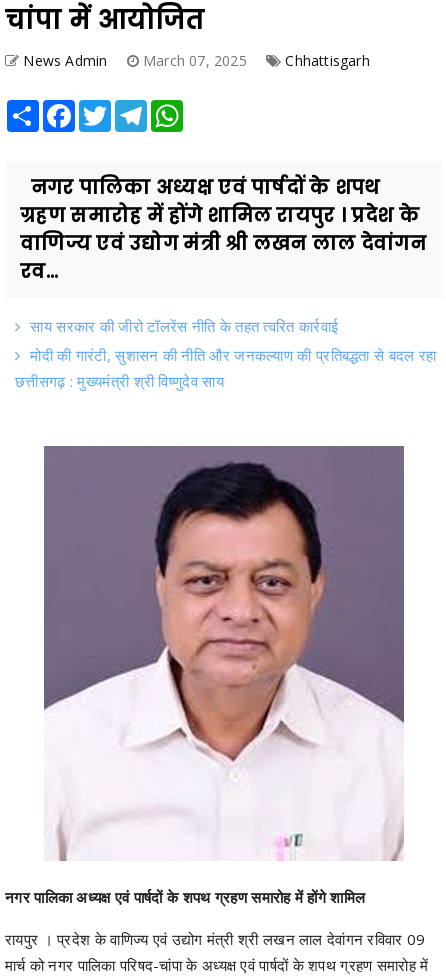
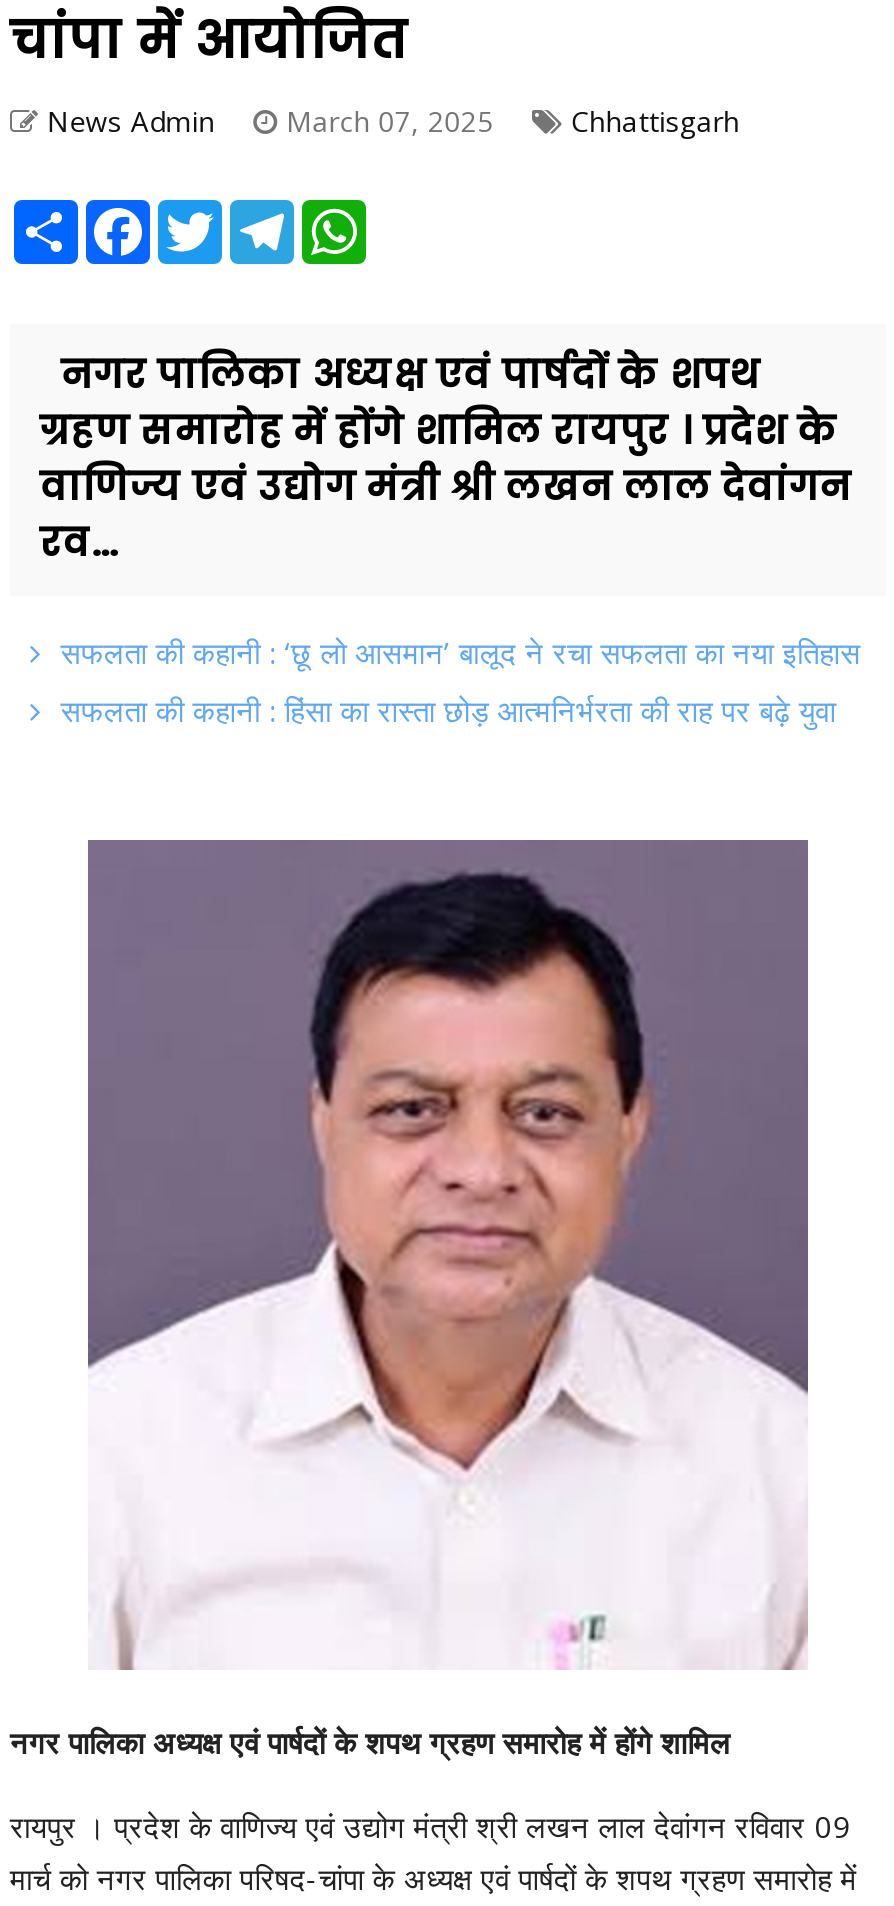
- साय सरकार की जीरो टॉलरेंस नीति के तहत त्वरित कार्रवाई
- मोदी की गारंटी, सुशासन की नीति और जनकल्याण की प्रतिबद्धता से बदल रहा
- छत्तीसगढ़ : मुख्यमंत्री श्री विष्णुदेव साय
+ सफलता की कहानी : ‘छू लो आसमान’ बालूद ने रचा सफलता का नया इतिहास
+ सफलता की कहानी : हिंसा का रास्ता छोड़ आत्मनिर्भरता की राह पर बढ़े युवा
